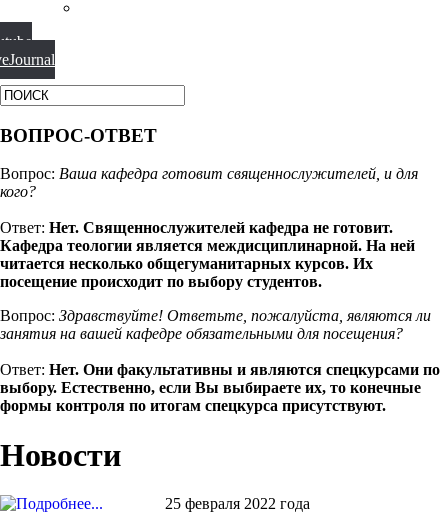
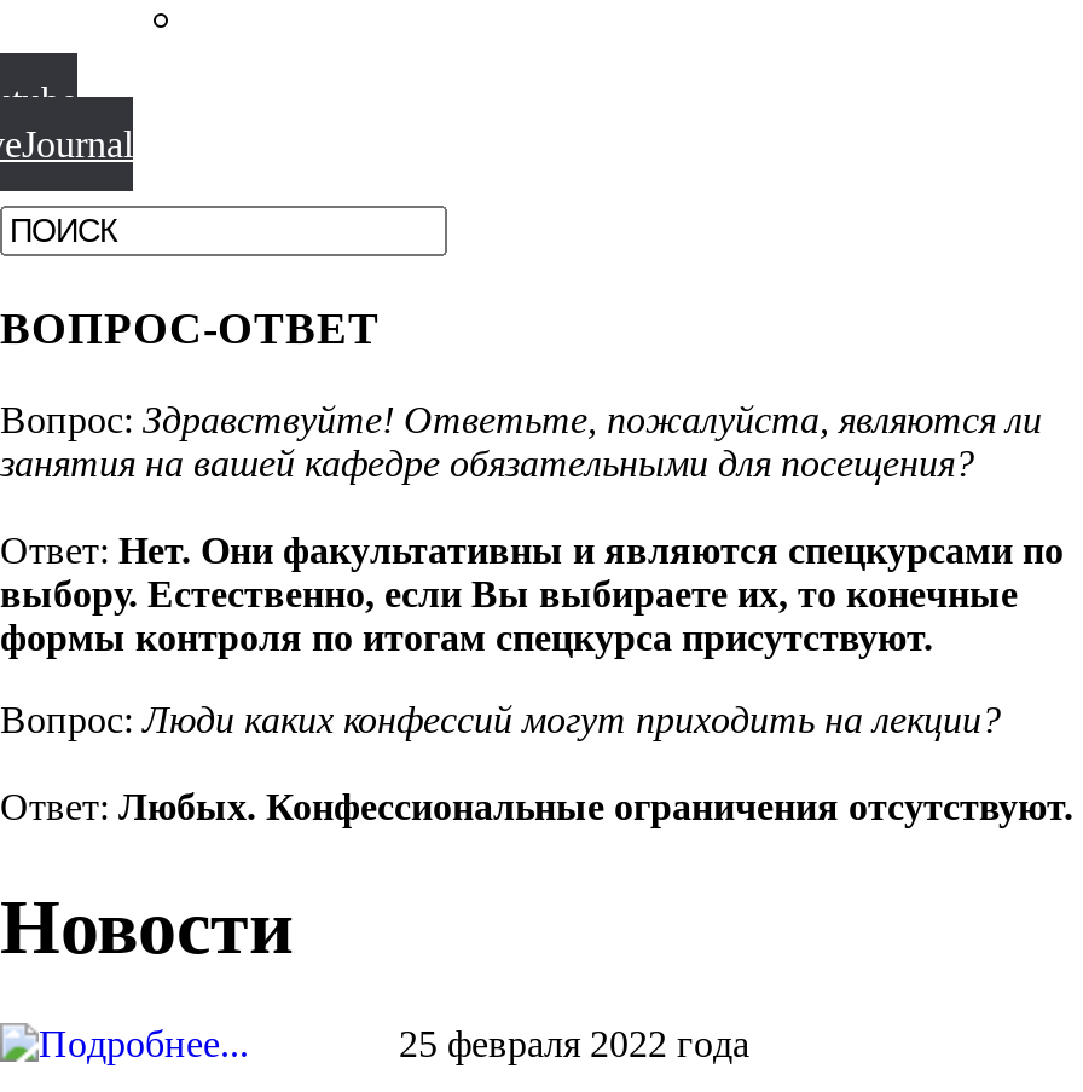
- Вопрос: Ваша кафедра готовит священнослужителей, и для
- кого?
- Ответ: Нет. Священнослужителей кафедра не готовит.
- Кафедра теологии является междисциплинарной. На ней
- читается несколько общегуманитарных курсов. Их
- посещение происходит по выбору студентов.

moved up: Вопрос: Здравствуйте! Ответьте, пожалуйста, являются ли | занятия на вашей кафедре обязательными для посещения? | Ответ: Нет. Они факультативны и являются спецкурсами по | выбору. Естественно, если Вы выбираете их, то конечные | формы контроля по итогам спецкурса присутствуют.

+ Вопрос: Люди каких конфессий могут приходить на лекции?
+ Ответ: Любых. Конфессиональные ограничения отсутствуют.
